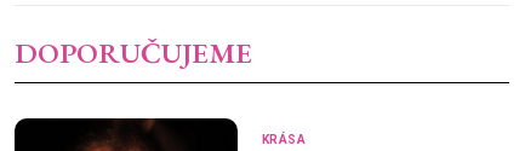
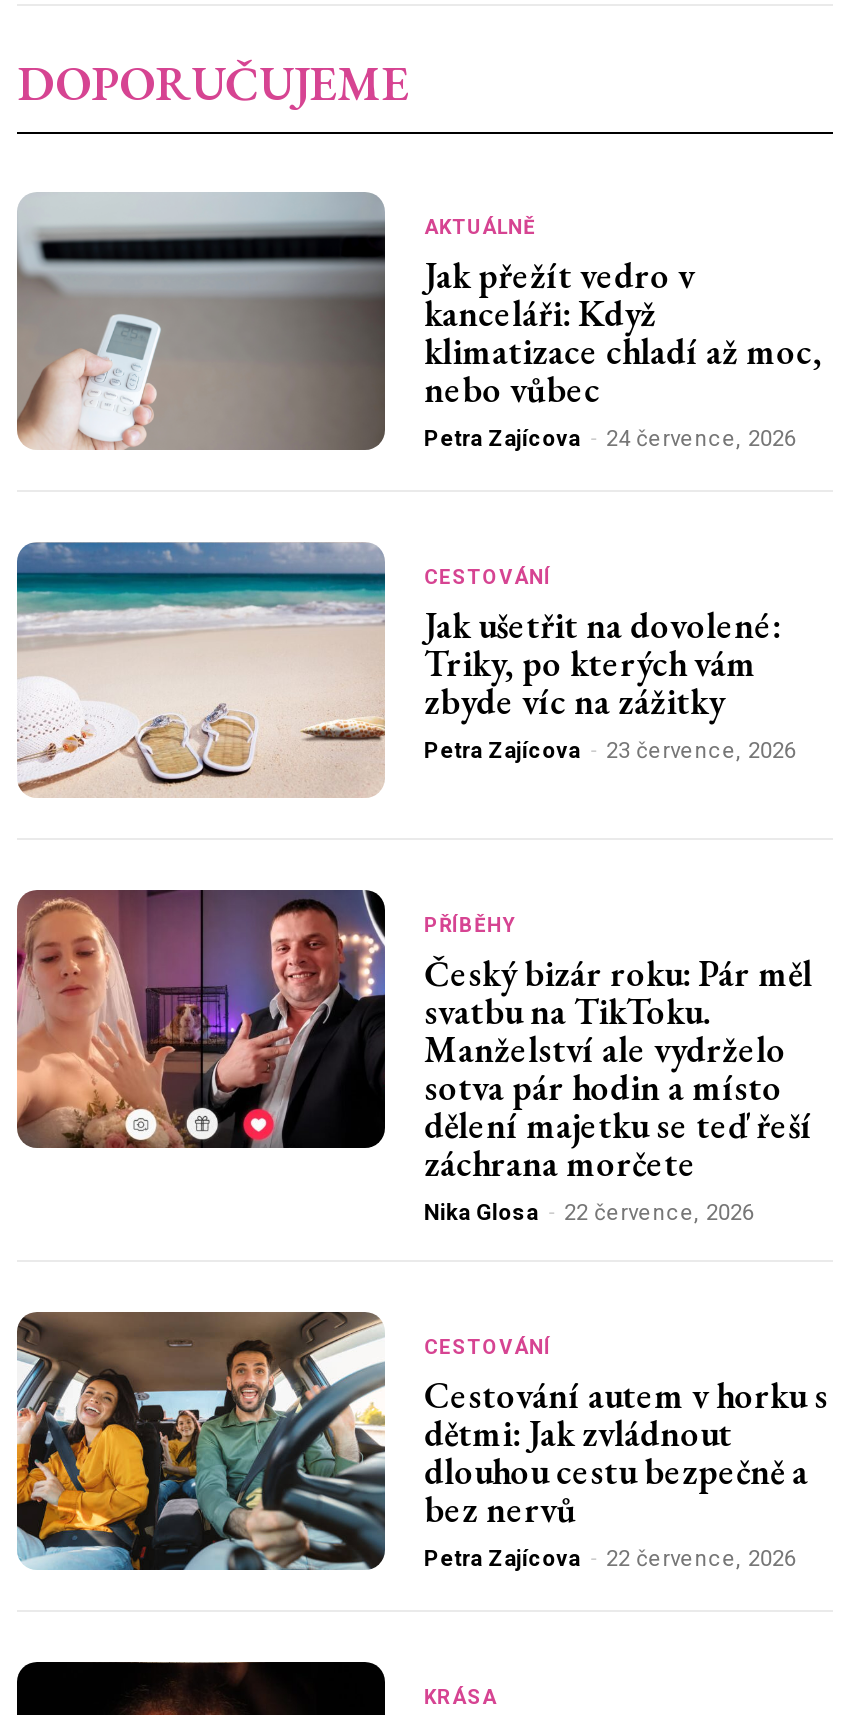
+ [image]
+ AKTUÁLNĚ
+ Jak přežít vedro v
+ kanceláři: Když
+ klimatizace chladí až moc,
+ nebo vůbec
+ Petra Zajícova - 24 července, 2026

+ [image]
+ CESTOVÁNÍ
+ Jak ušetřit na dovolené:
+ Triky, po kterých vám
+ zbyde víc na zážitky
+ Petra Zajícova - 23 července, 2026

+ [image]
+ PŘÍBĚHY
+ Český bizár roku: Pár měl
+ svatbu na TikToku.
+ Manželství ale vydrželo
+ sotva pár hodin a místo
+ dělení majetku se teď řeší
+ záchrana morčete
+ Nika Glosa - 22 července, 2026

+ [image]
+ CESTOVÁNÍ
+ Cestování autem v horku s
+ dětmi: Jak zvládnout
+ dlouhou cestu bezpečně a
+ bez nervů
+ Petra Zajícova - 22 července, 2026
